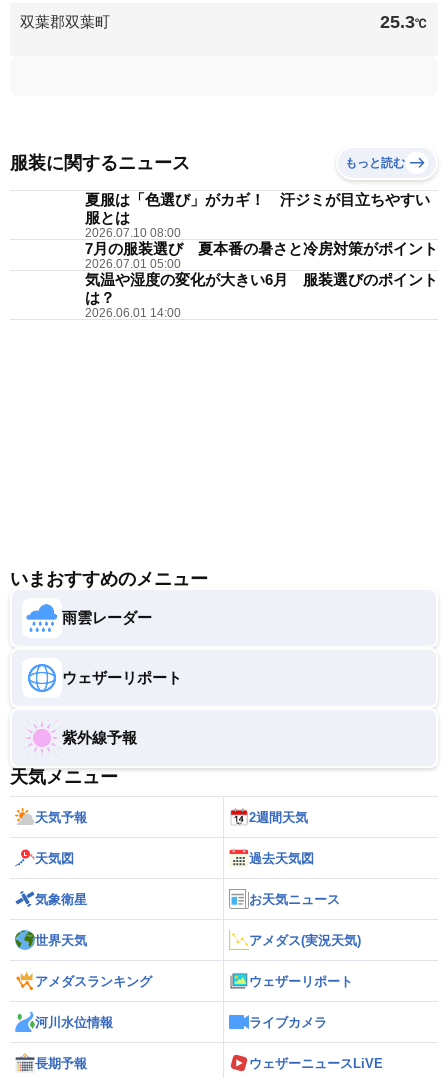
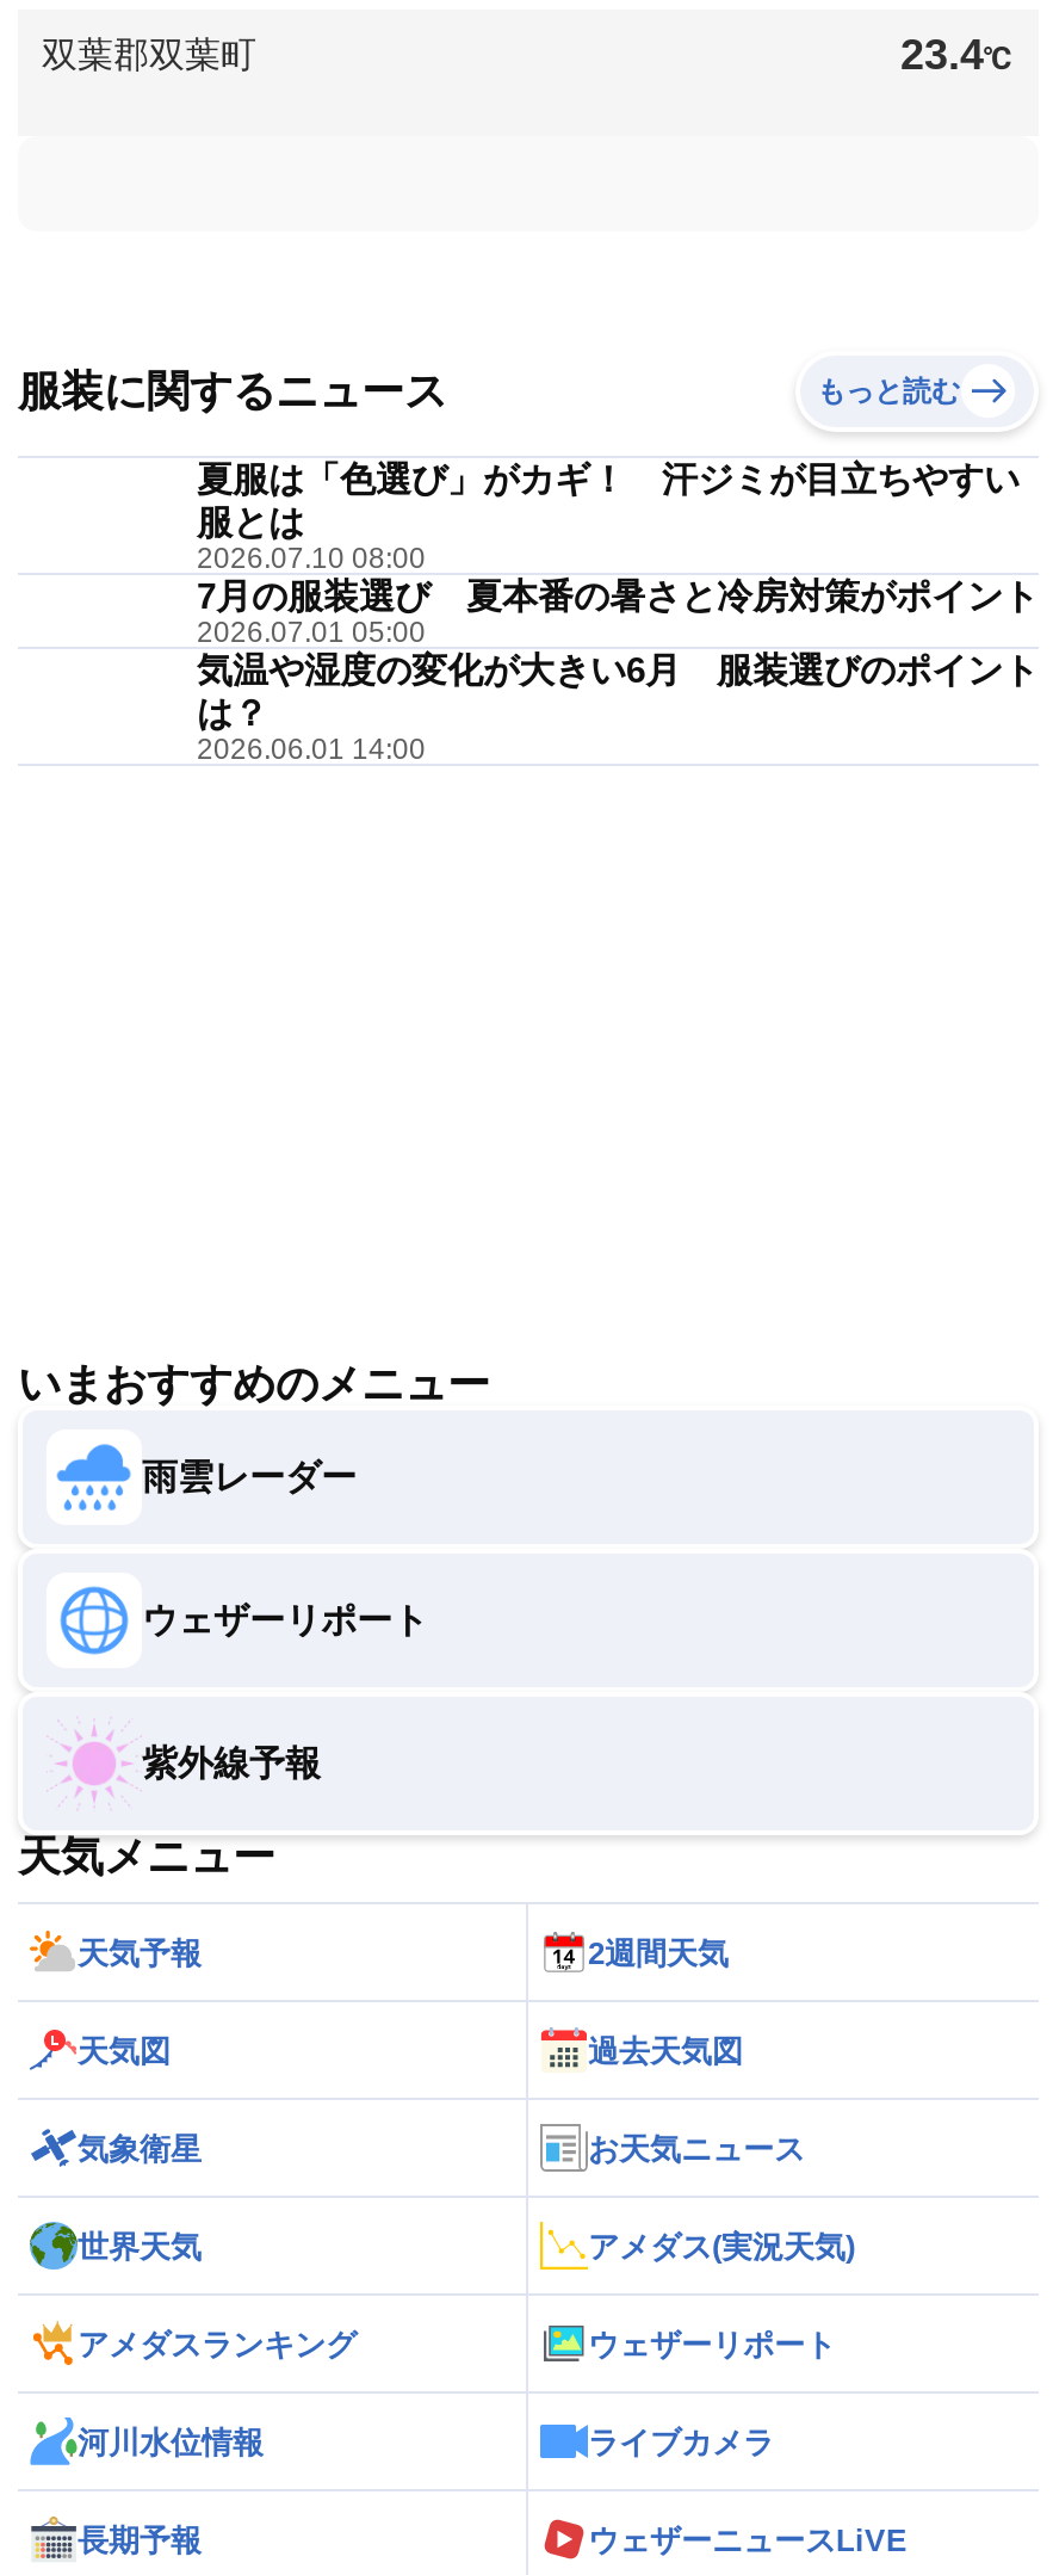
- 25.3℃
+ 23.4℃
